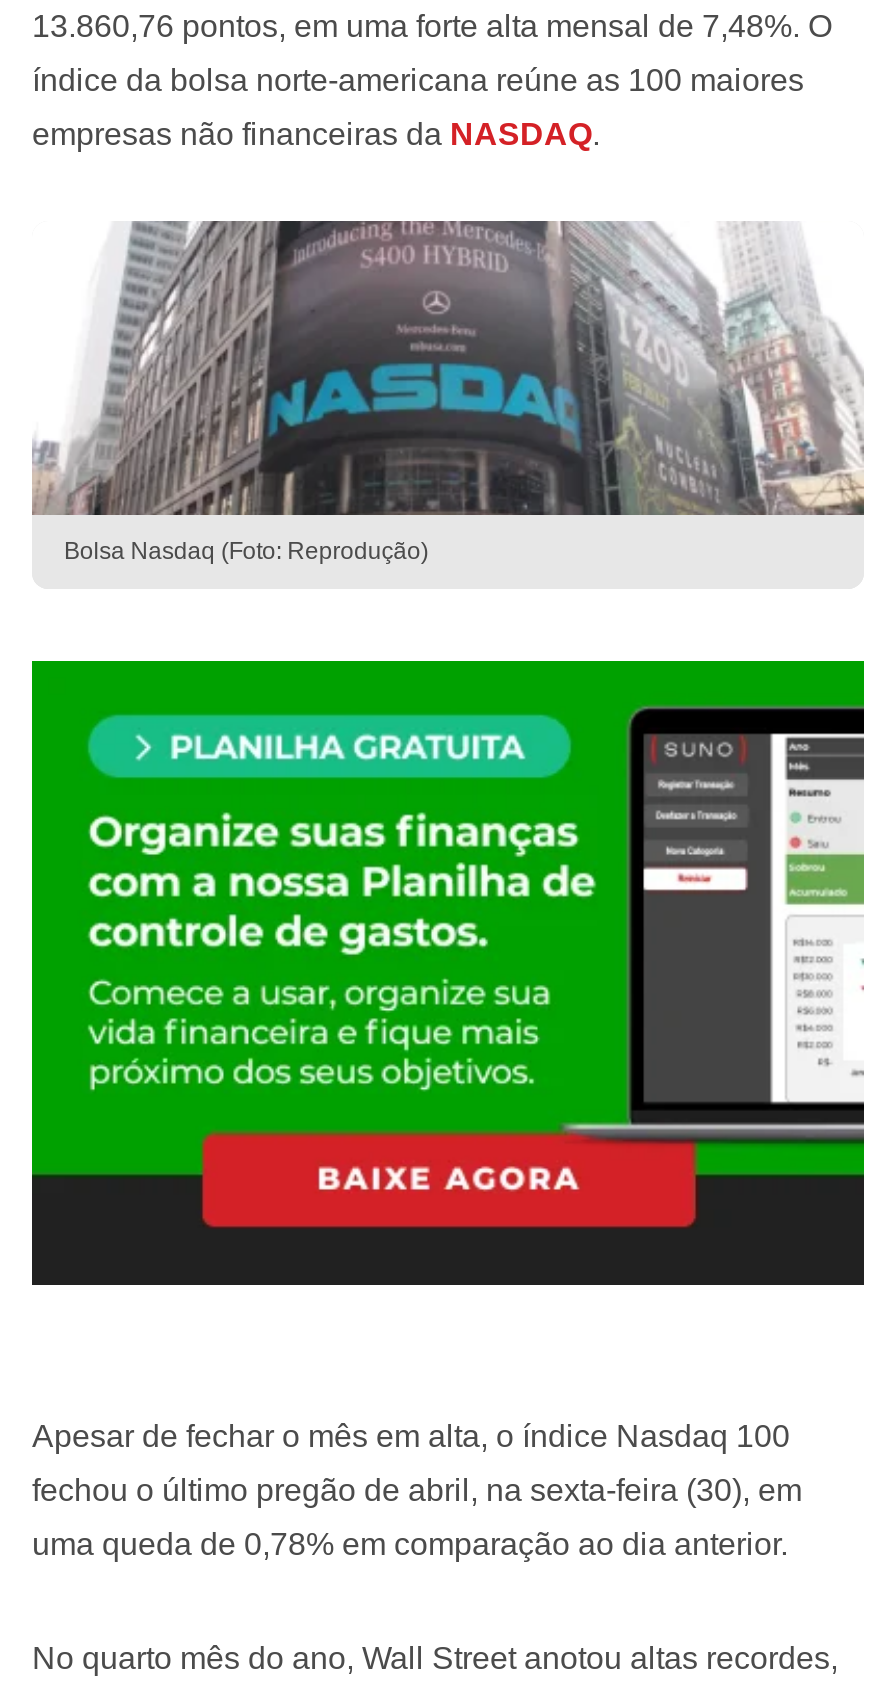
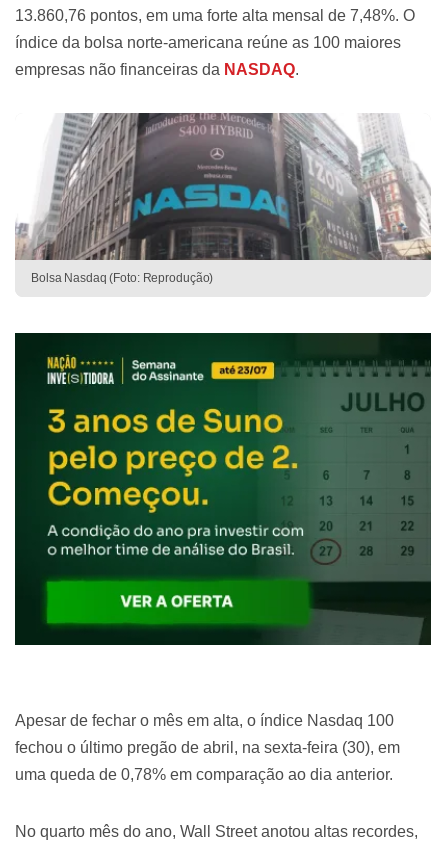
- [image]
+ [image]
